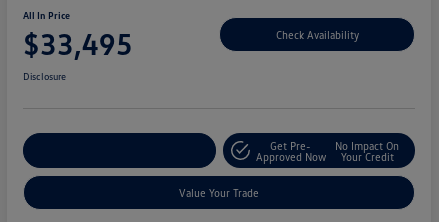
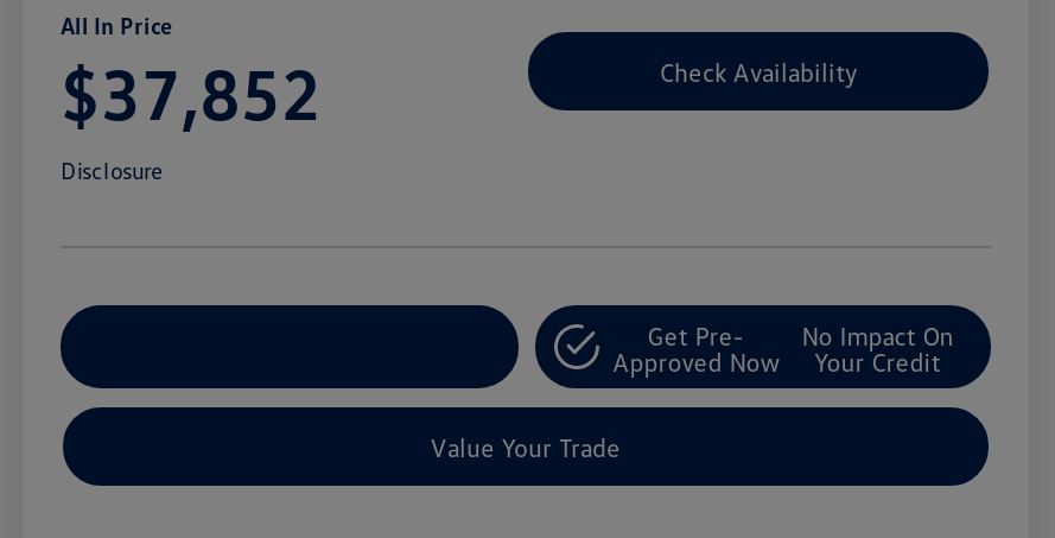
- $33,495
+ $37,852
